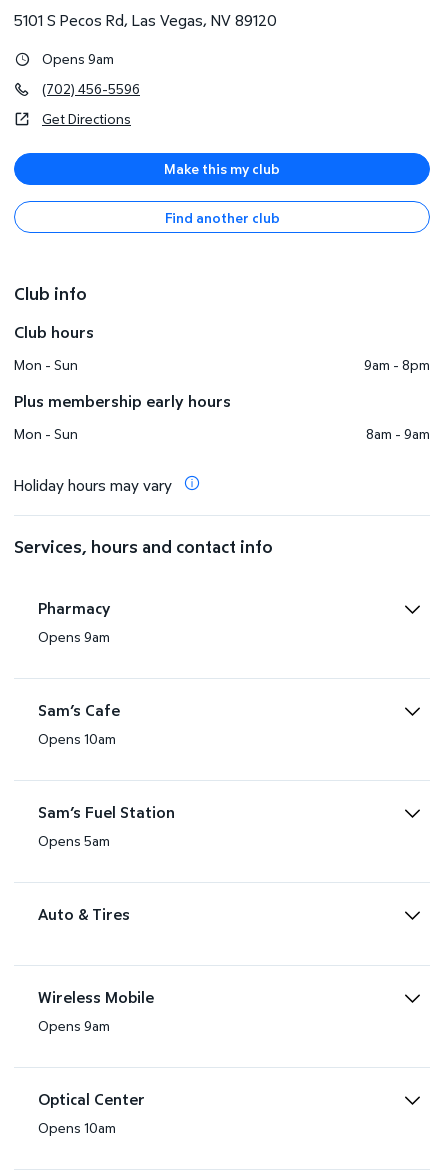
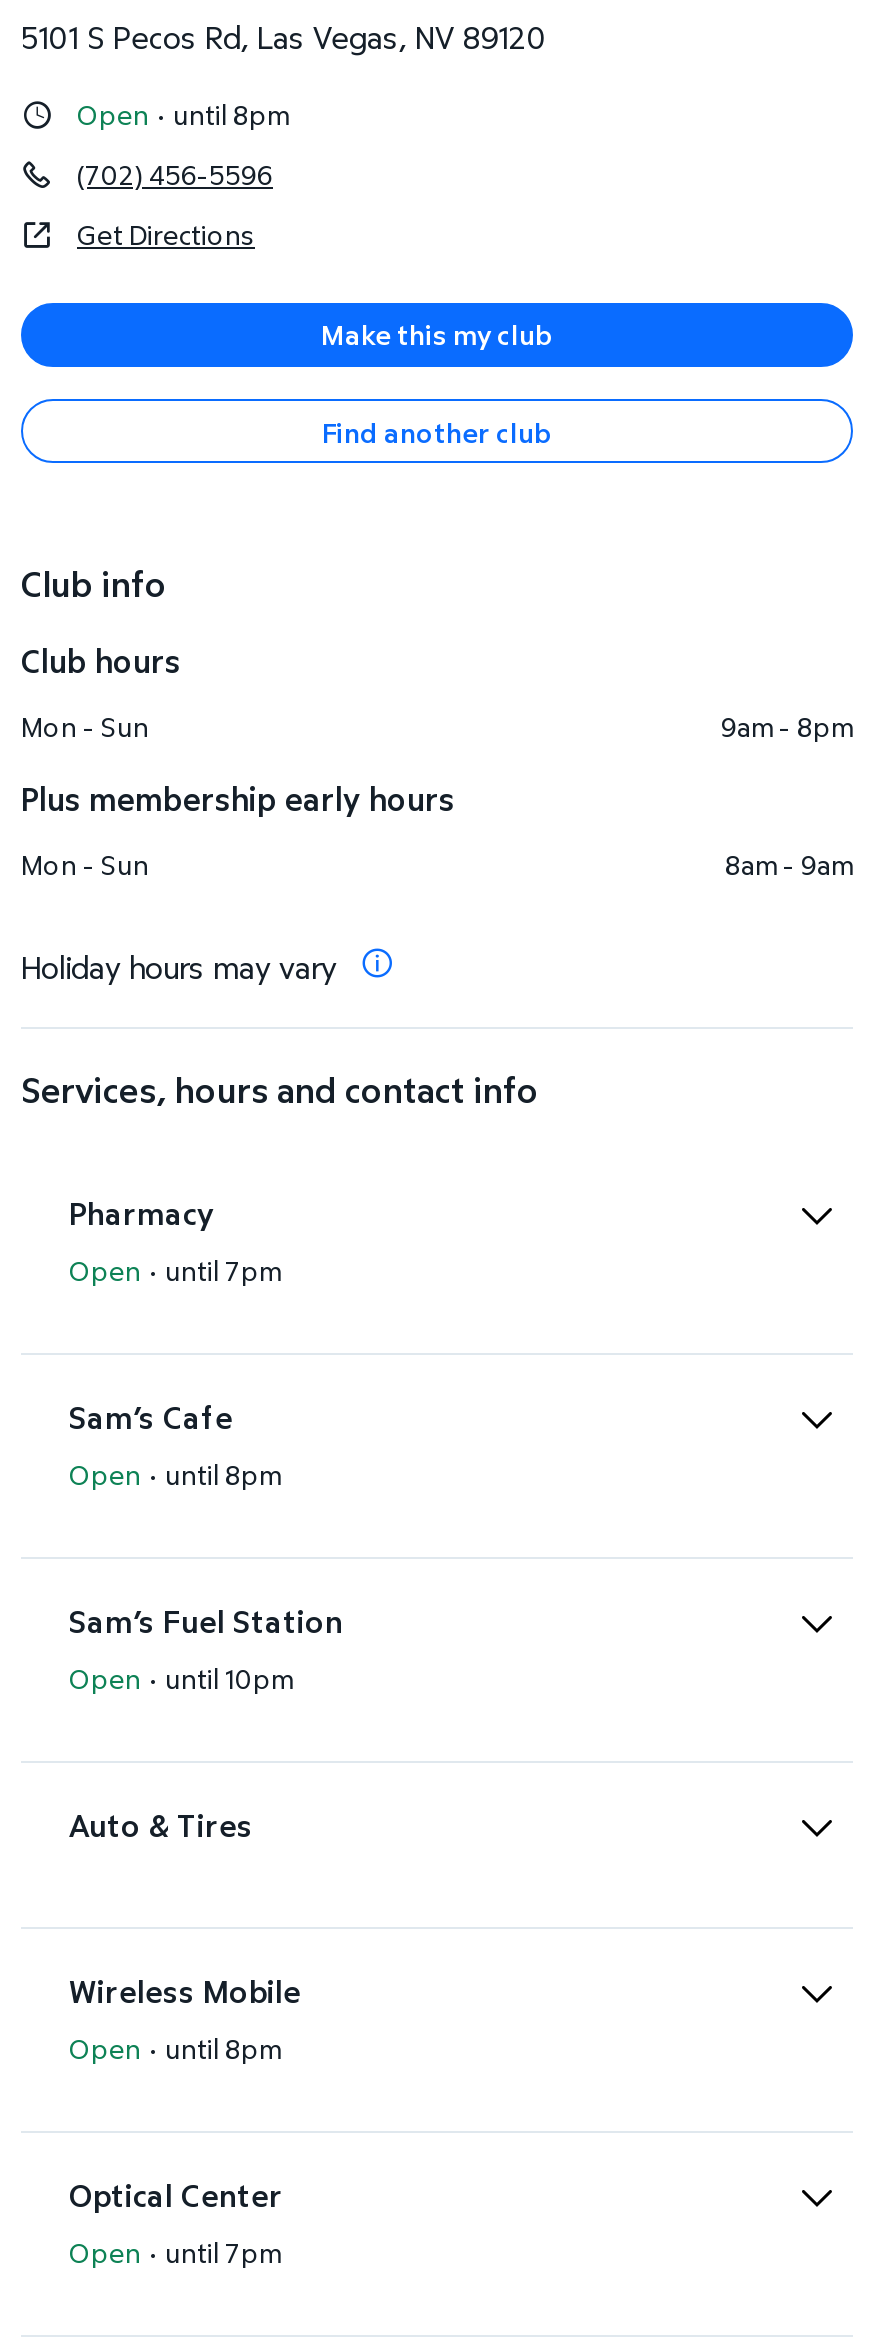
- Opens 9am
+ Open · until 8pm

- Opens 9am
+ Open · until 7pm

- Opens 10am
+ Open · until 8pm

- Opens 5am
+ Open · until 10pm

- Opens 9am
+ Open · until 8pm

- Opens 10am
+ Open · until 7pm
